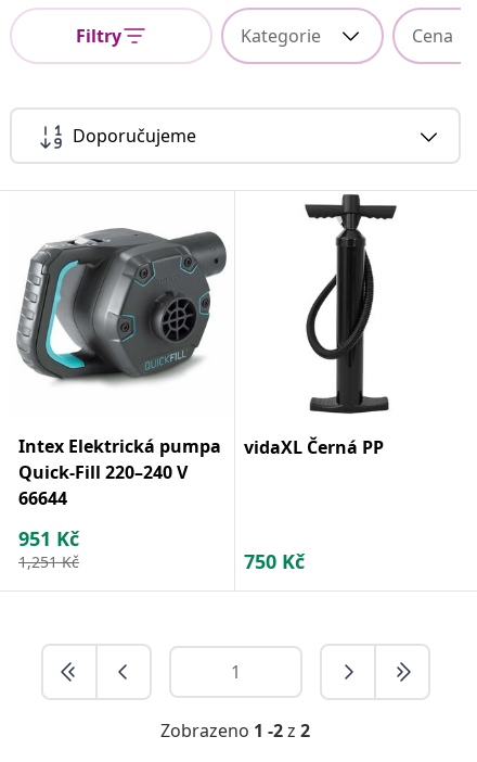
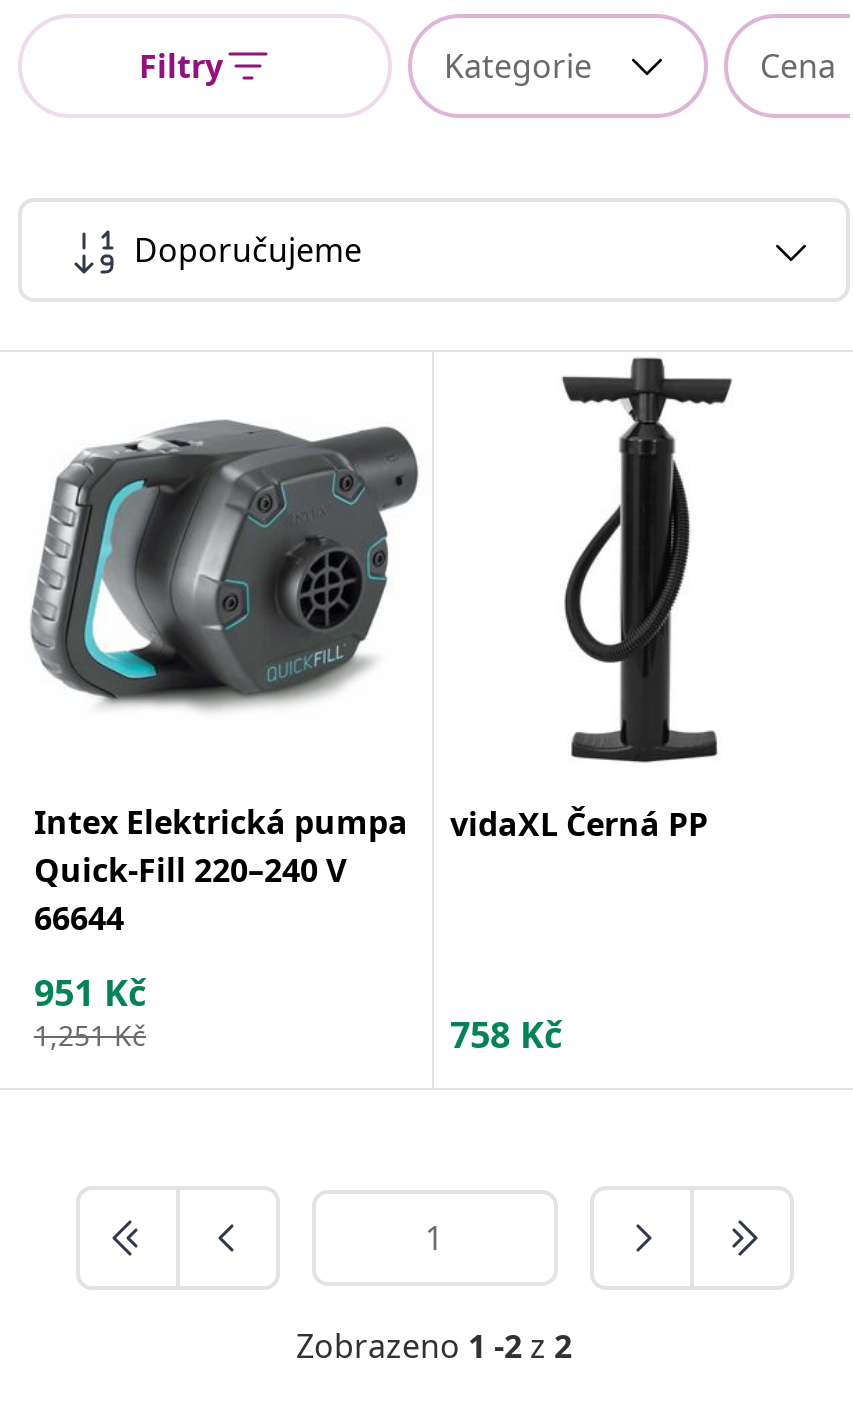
- 750 Kč
+ 758 Kč
